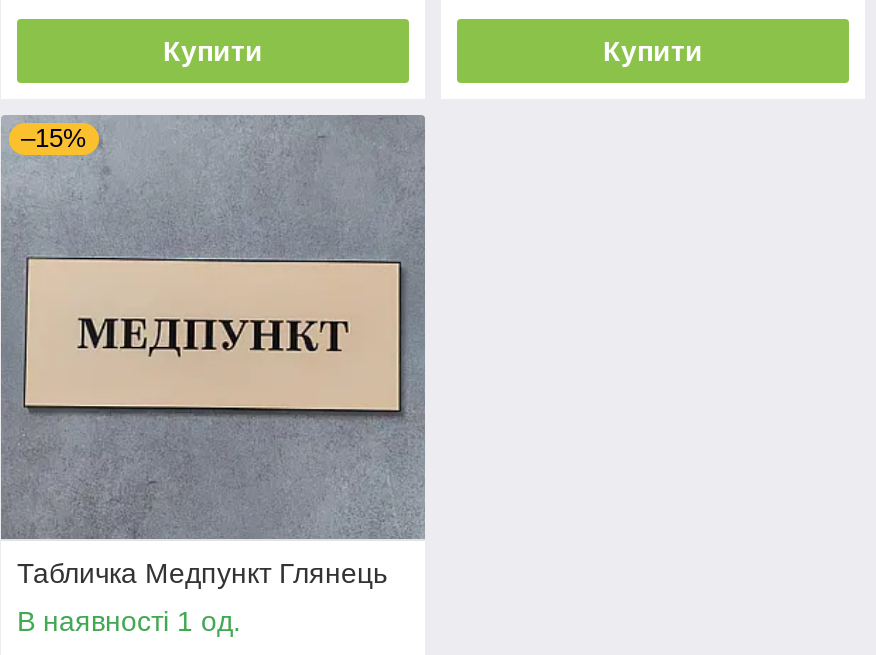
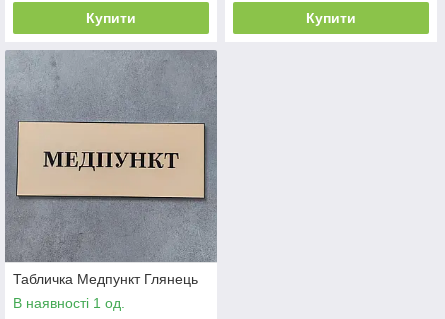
- –15%
